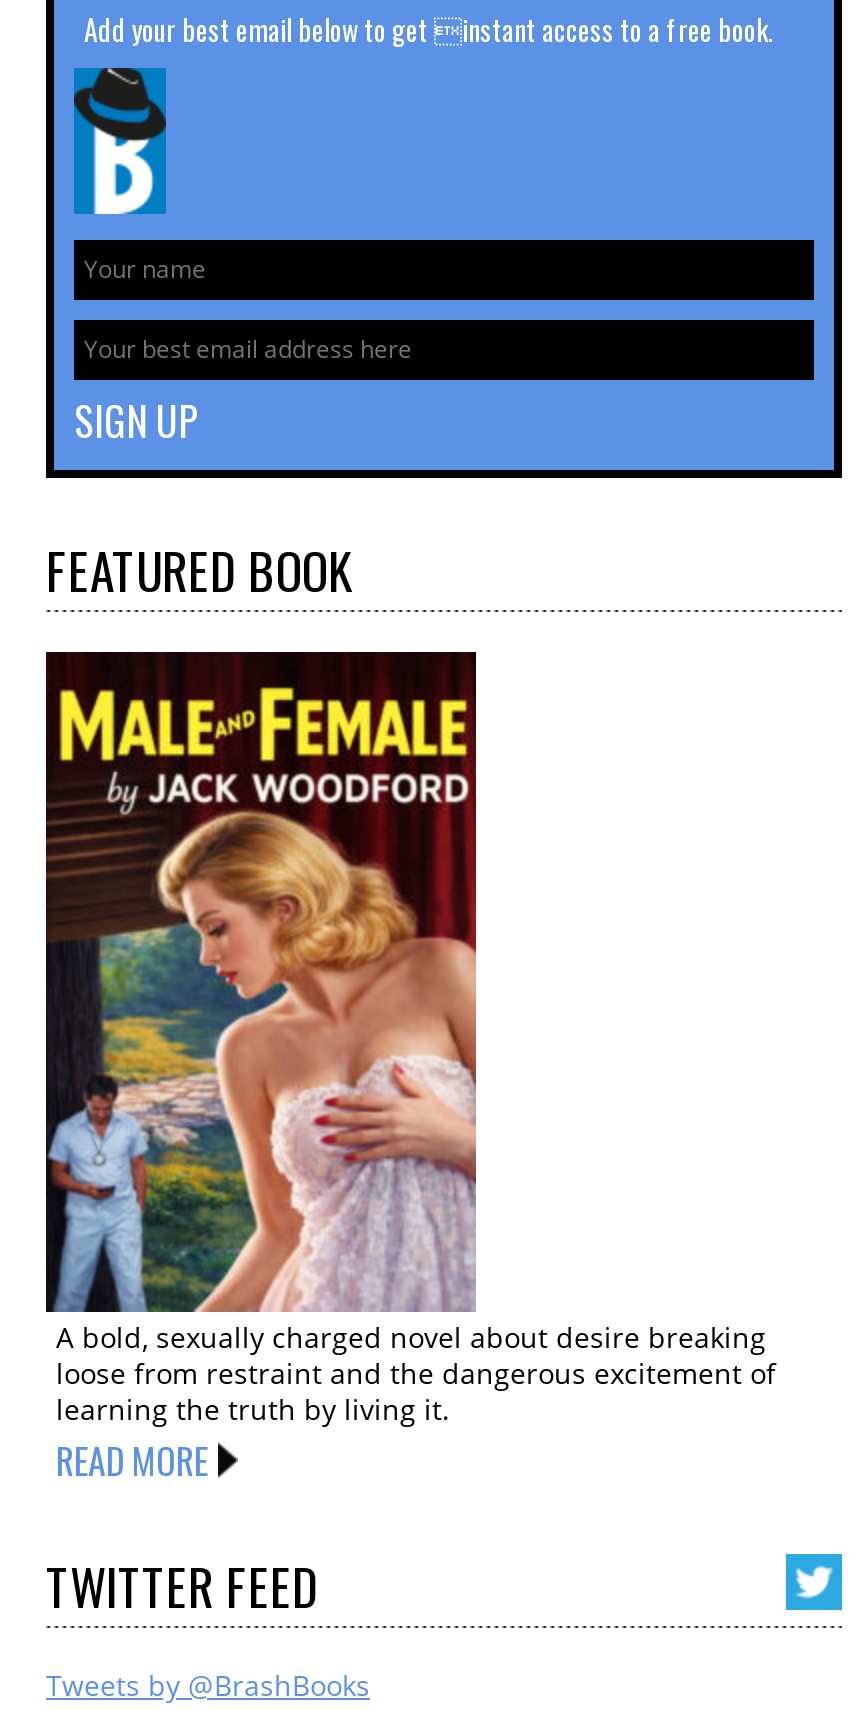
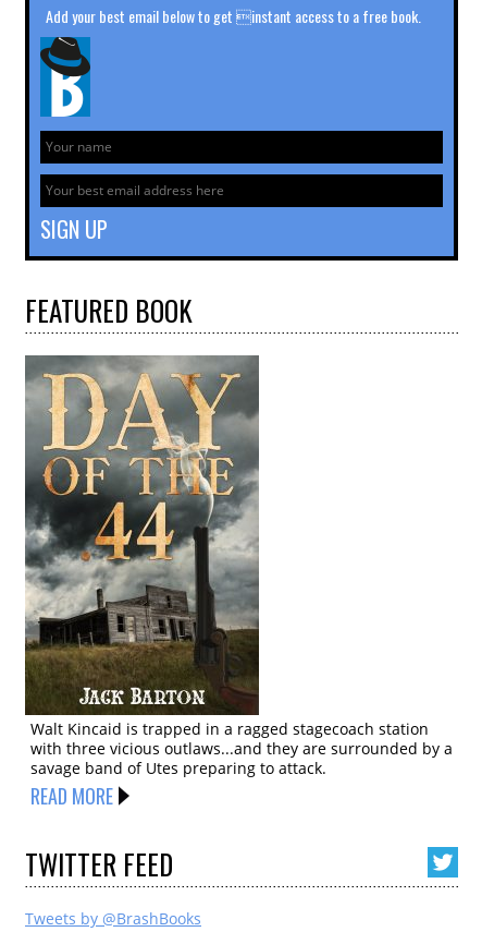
- [image]
- A bold, sexually charged novel about desire breaking
- loose from restraint and the dangerous excitement of
- learning the truth by living it.
+ [image]
+ Walt Kincaid is trapped in a ragged stagecoach station
+ with three vicious outlaws...and they are surrounded by a
+ savage band of Utes preparing to attack.
